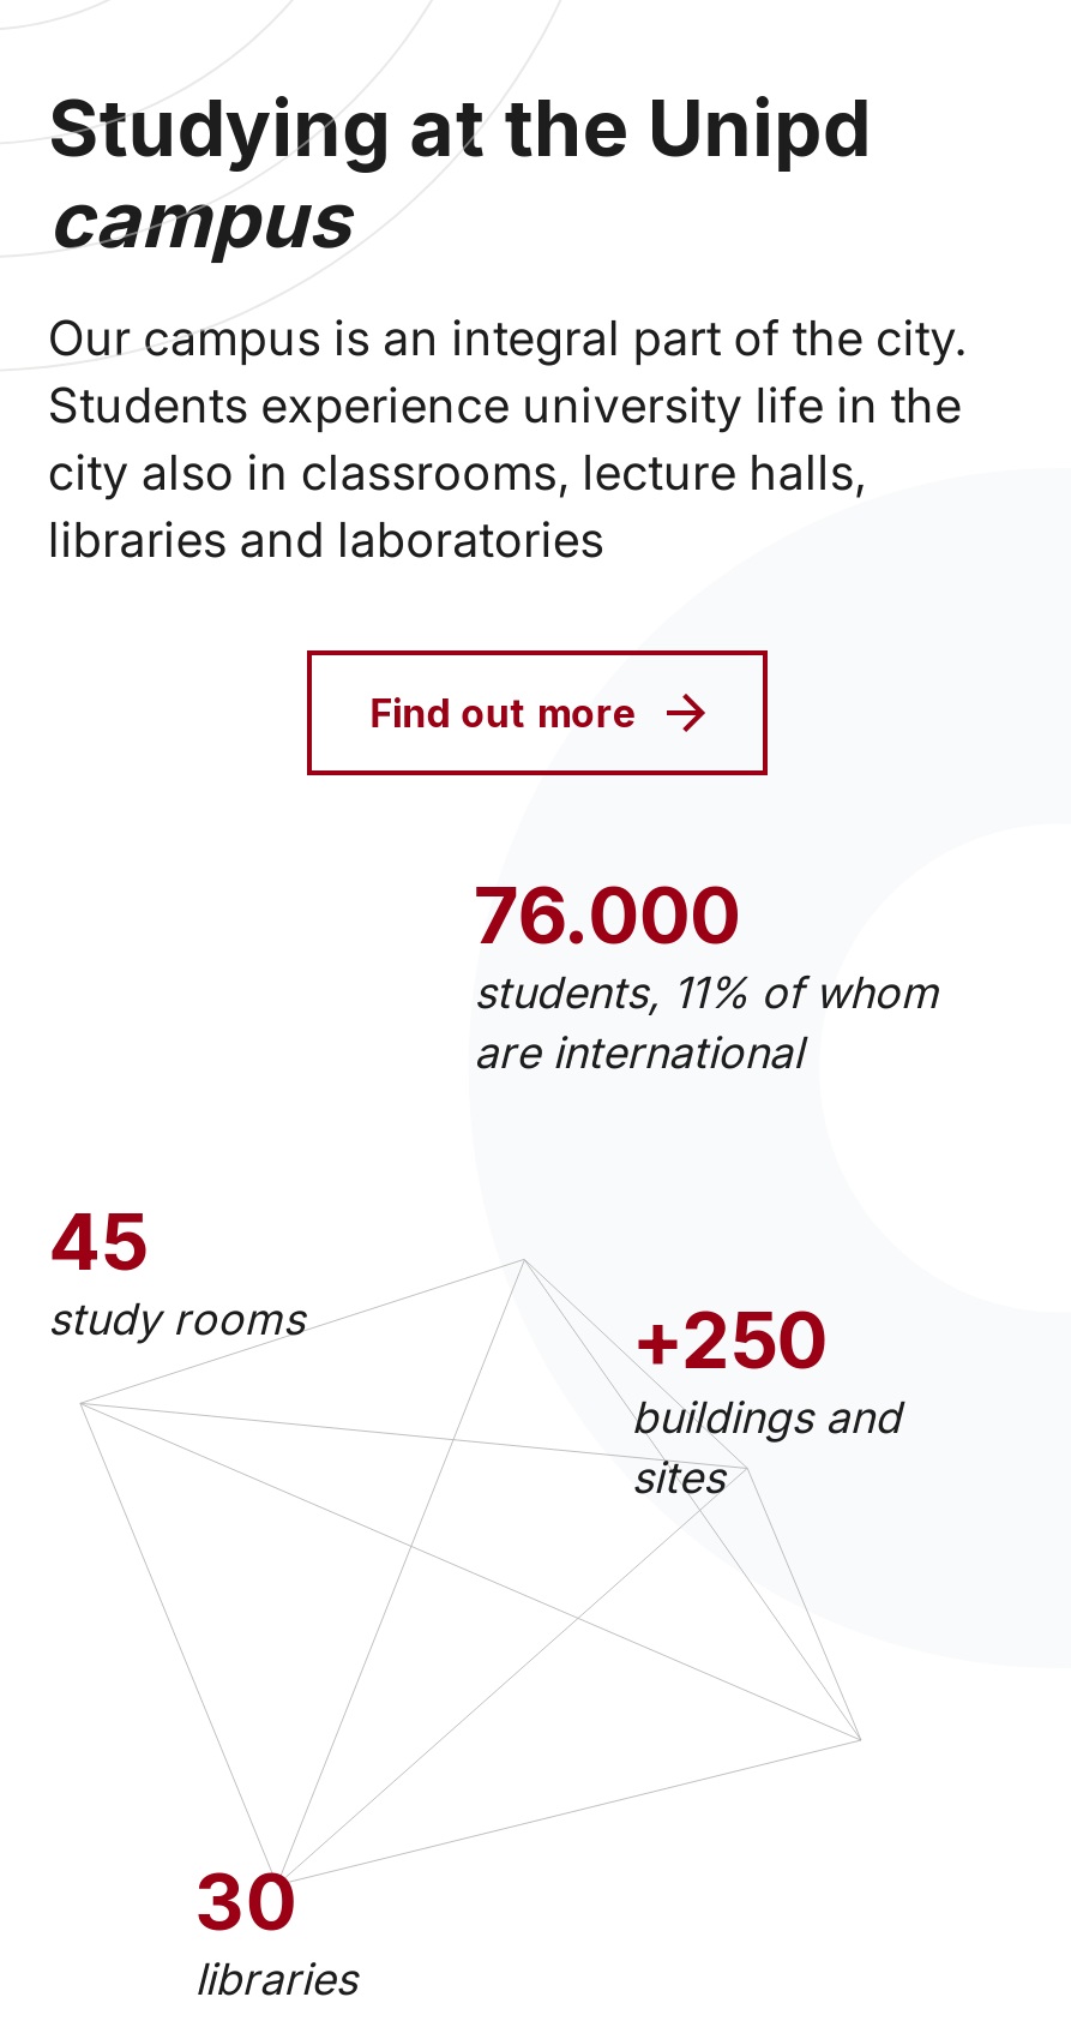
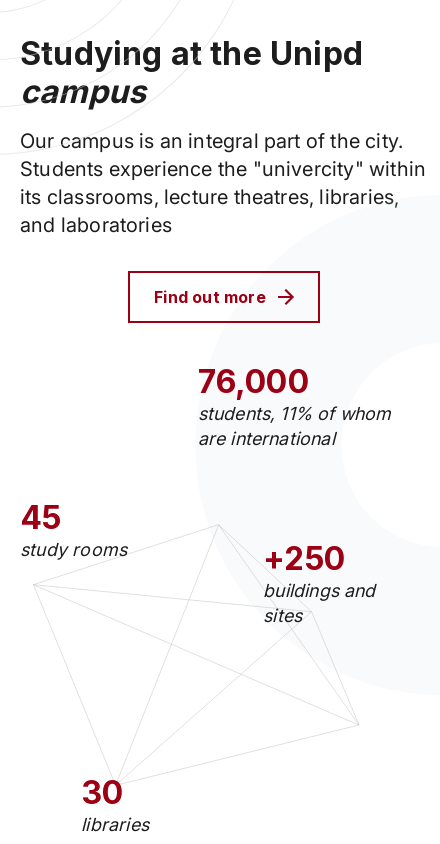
- Students experience university life in the
- city also in classrooms, lecture halls,
- libraries and laboratories
+ Students experience the "univercity" within
+ its classrooms, lecture theatres, libraries,
+ and laboratories

- 76.000
+ 76,000
